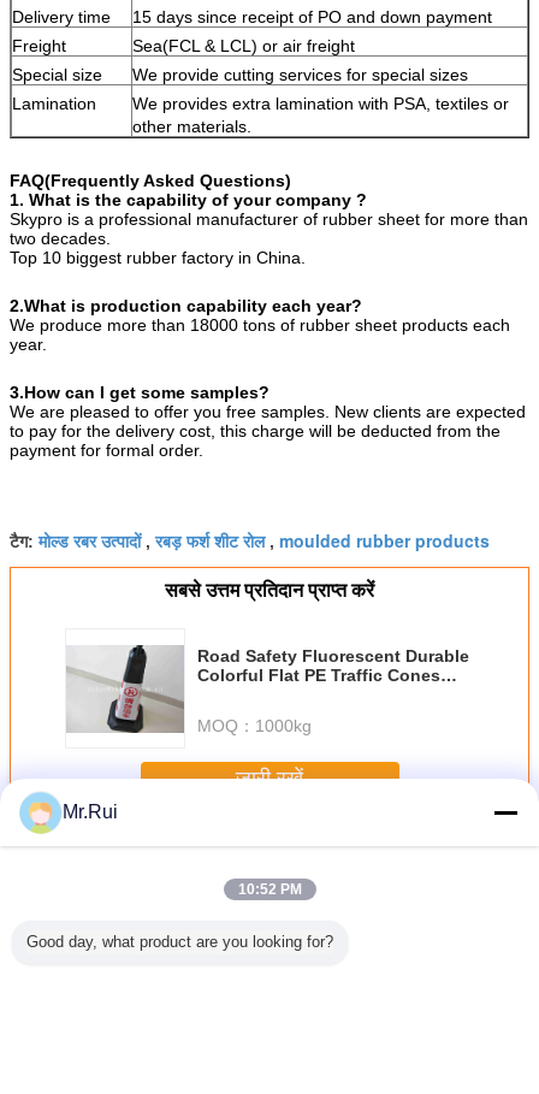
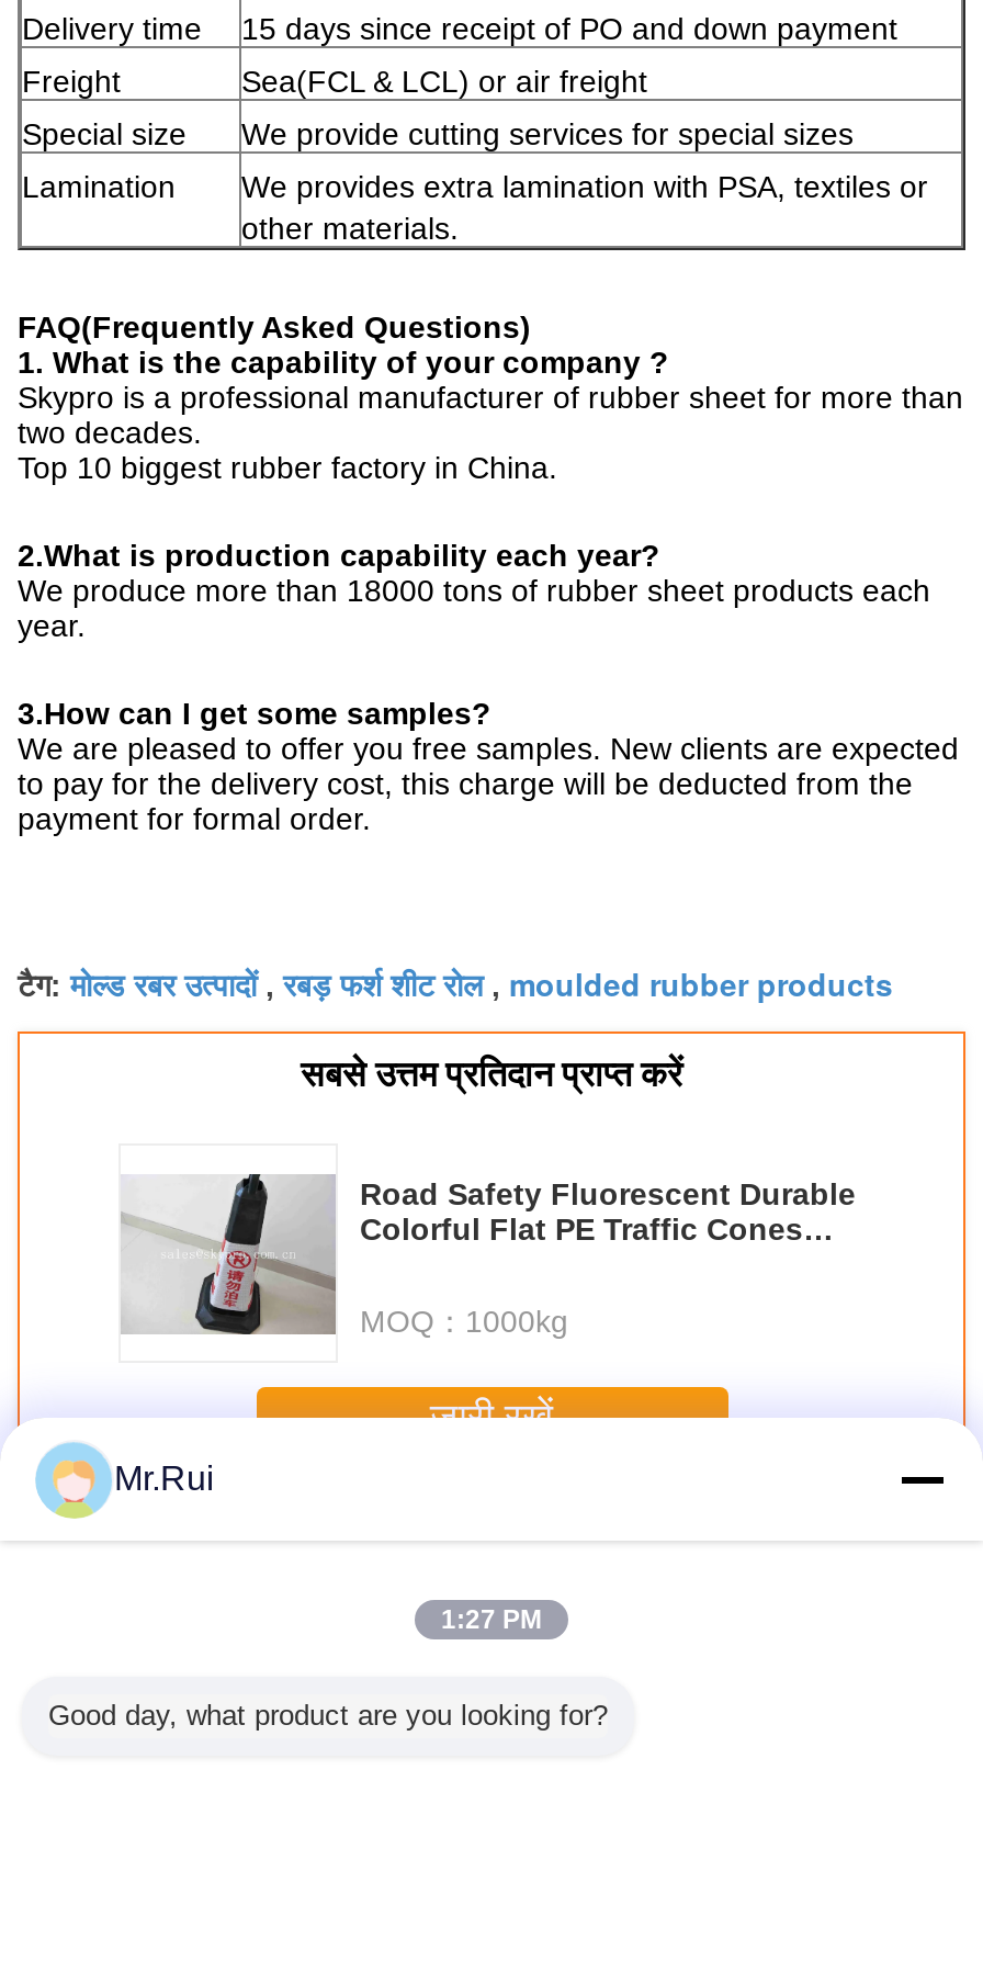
- 10:52 PM
+ 1:27 PM
